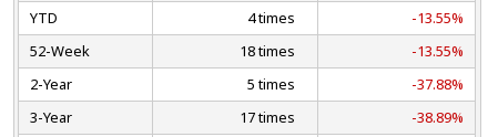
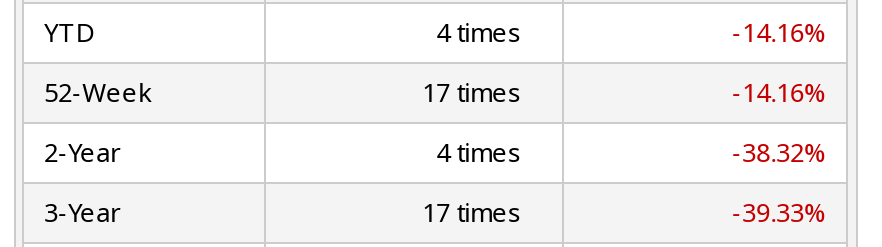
- -13.55%
+ -14.16%

- 18 times
+ 17 times

- -13.55%
+ -14.16%

- 5 times
+ 4 times

- -37.88%
+ -38.32%

- -38.89%
+ -39.33%
